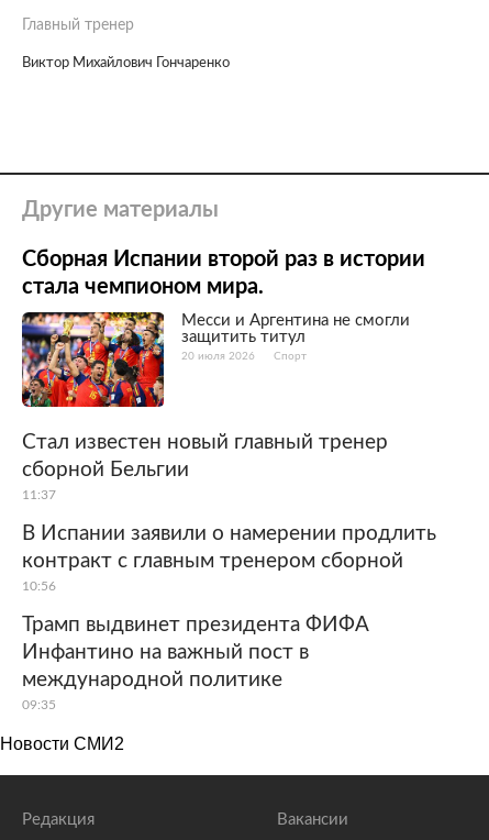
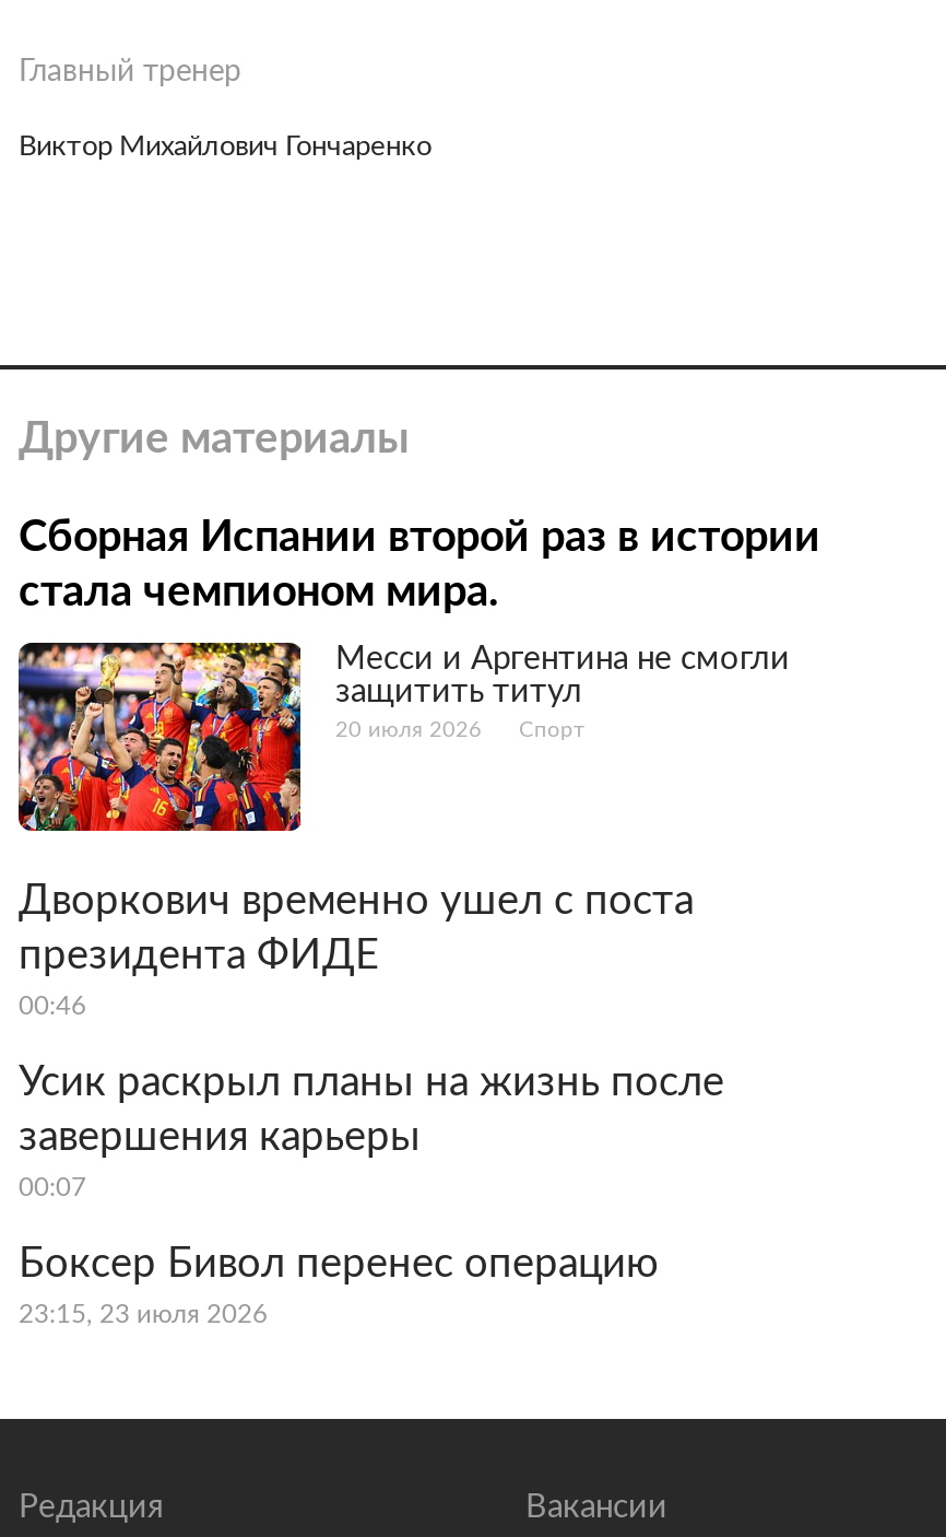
- Стал известен новый главный тренер
- сборной Бельгии
- 11:37
- В Испании заявили о намерении продлить
- контракт с главным тренером сборной
- 10:56
- Трамп выдвинет президента ФИФА
- Инфантино на важный пост в
- международной политике
- 09:35
- Новости СМИ2
+ Дворкович временно ушел с поста
+ президента ФИДЕ
+ 00:46
+ Усик раскрыл планы на жизнь после
+ завершения карьеры
+ 00:07
+ Боксер Бивол перенес операцию
+ 23:15, 23 июля 2026
